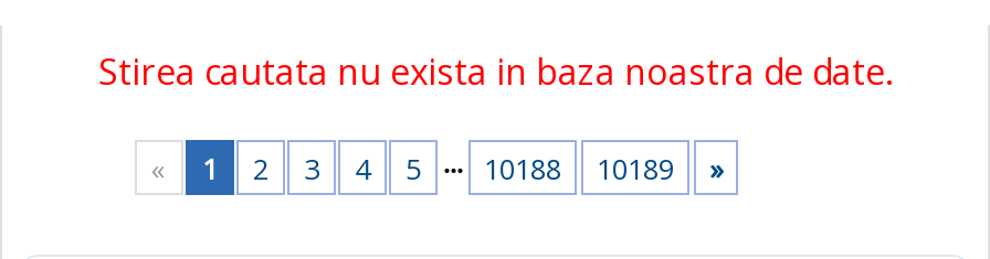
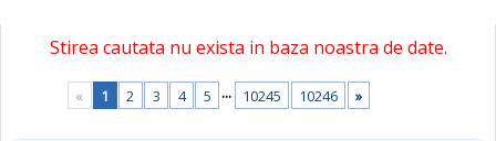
- 5 ... 10188
+ 5 ... 10245

- 10189
+ 10246
